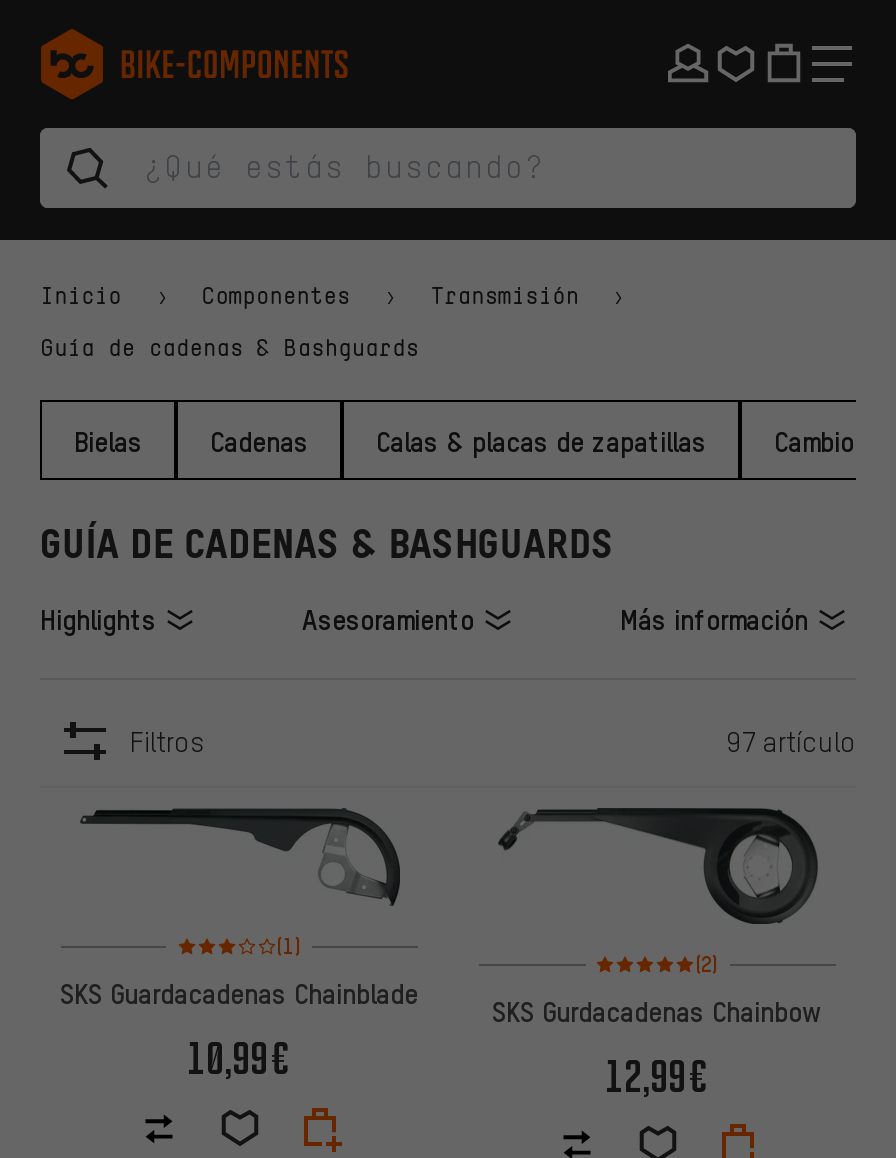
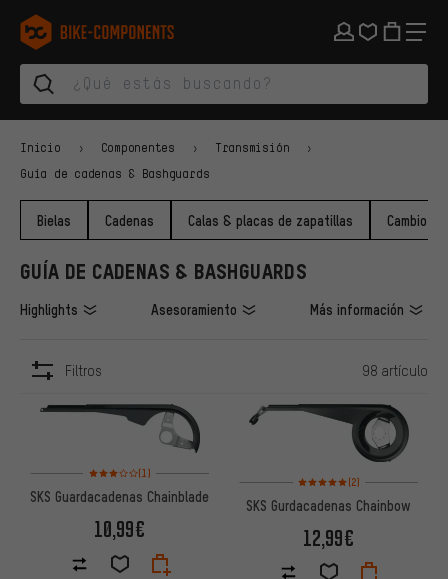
- 97 artículo
+ 98 artículo
